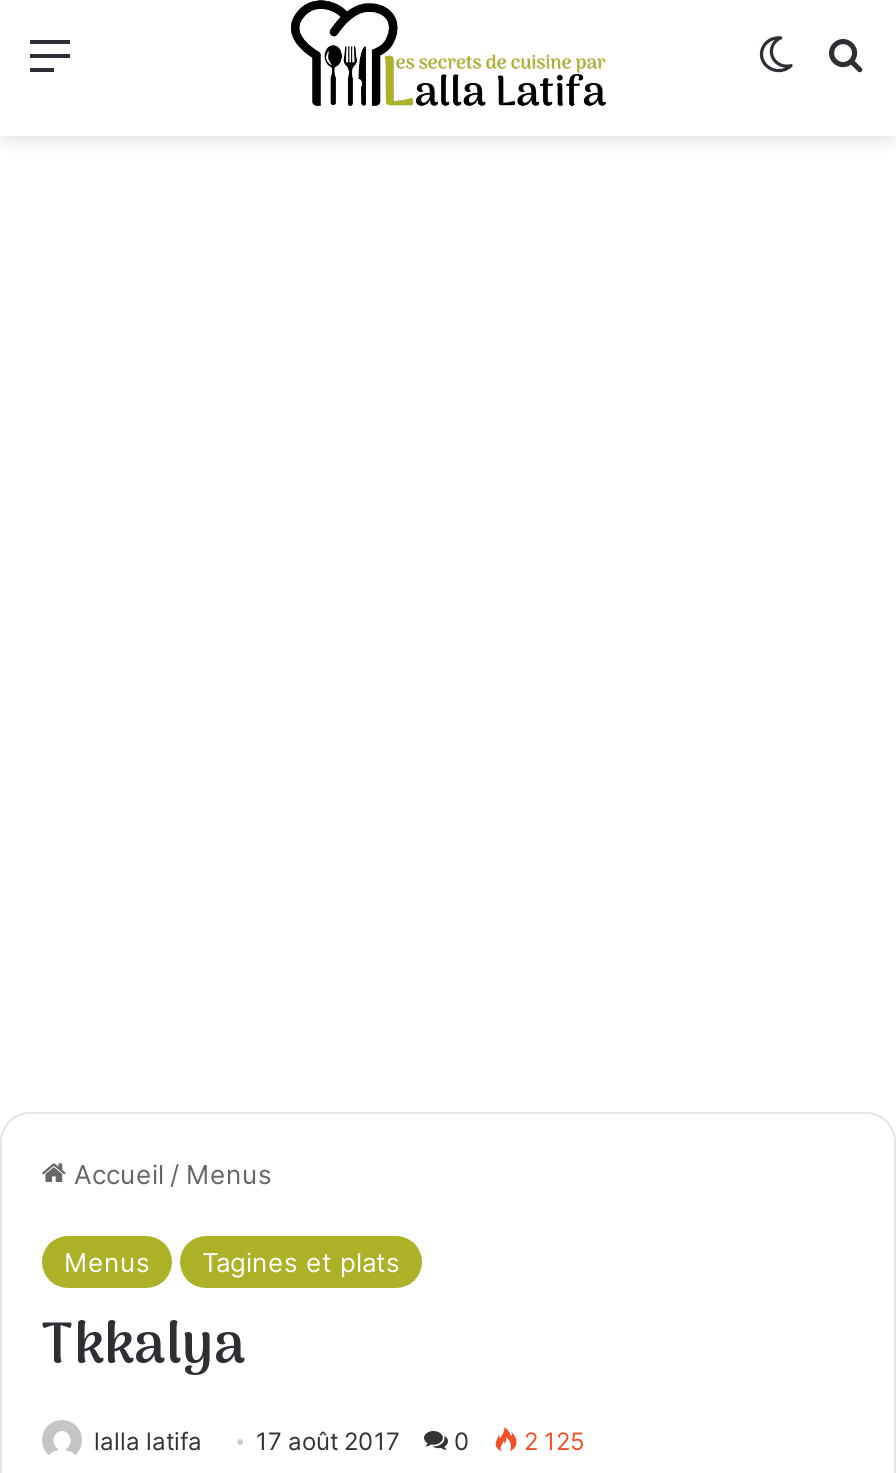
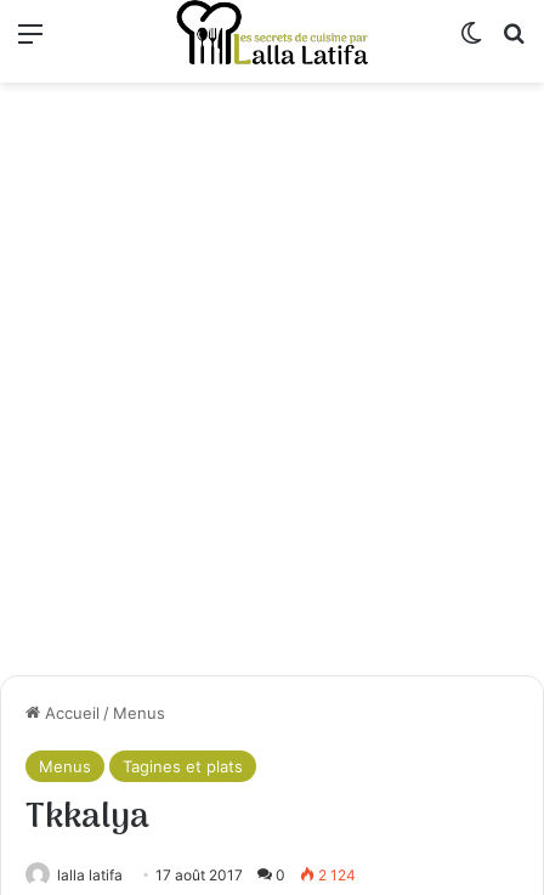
- lalla latifa 17 août 2017 0 2 125
+ lalla latifa 17 août 2017 0 2 124
